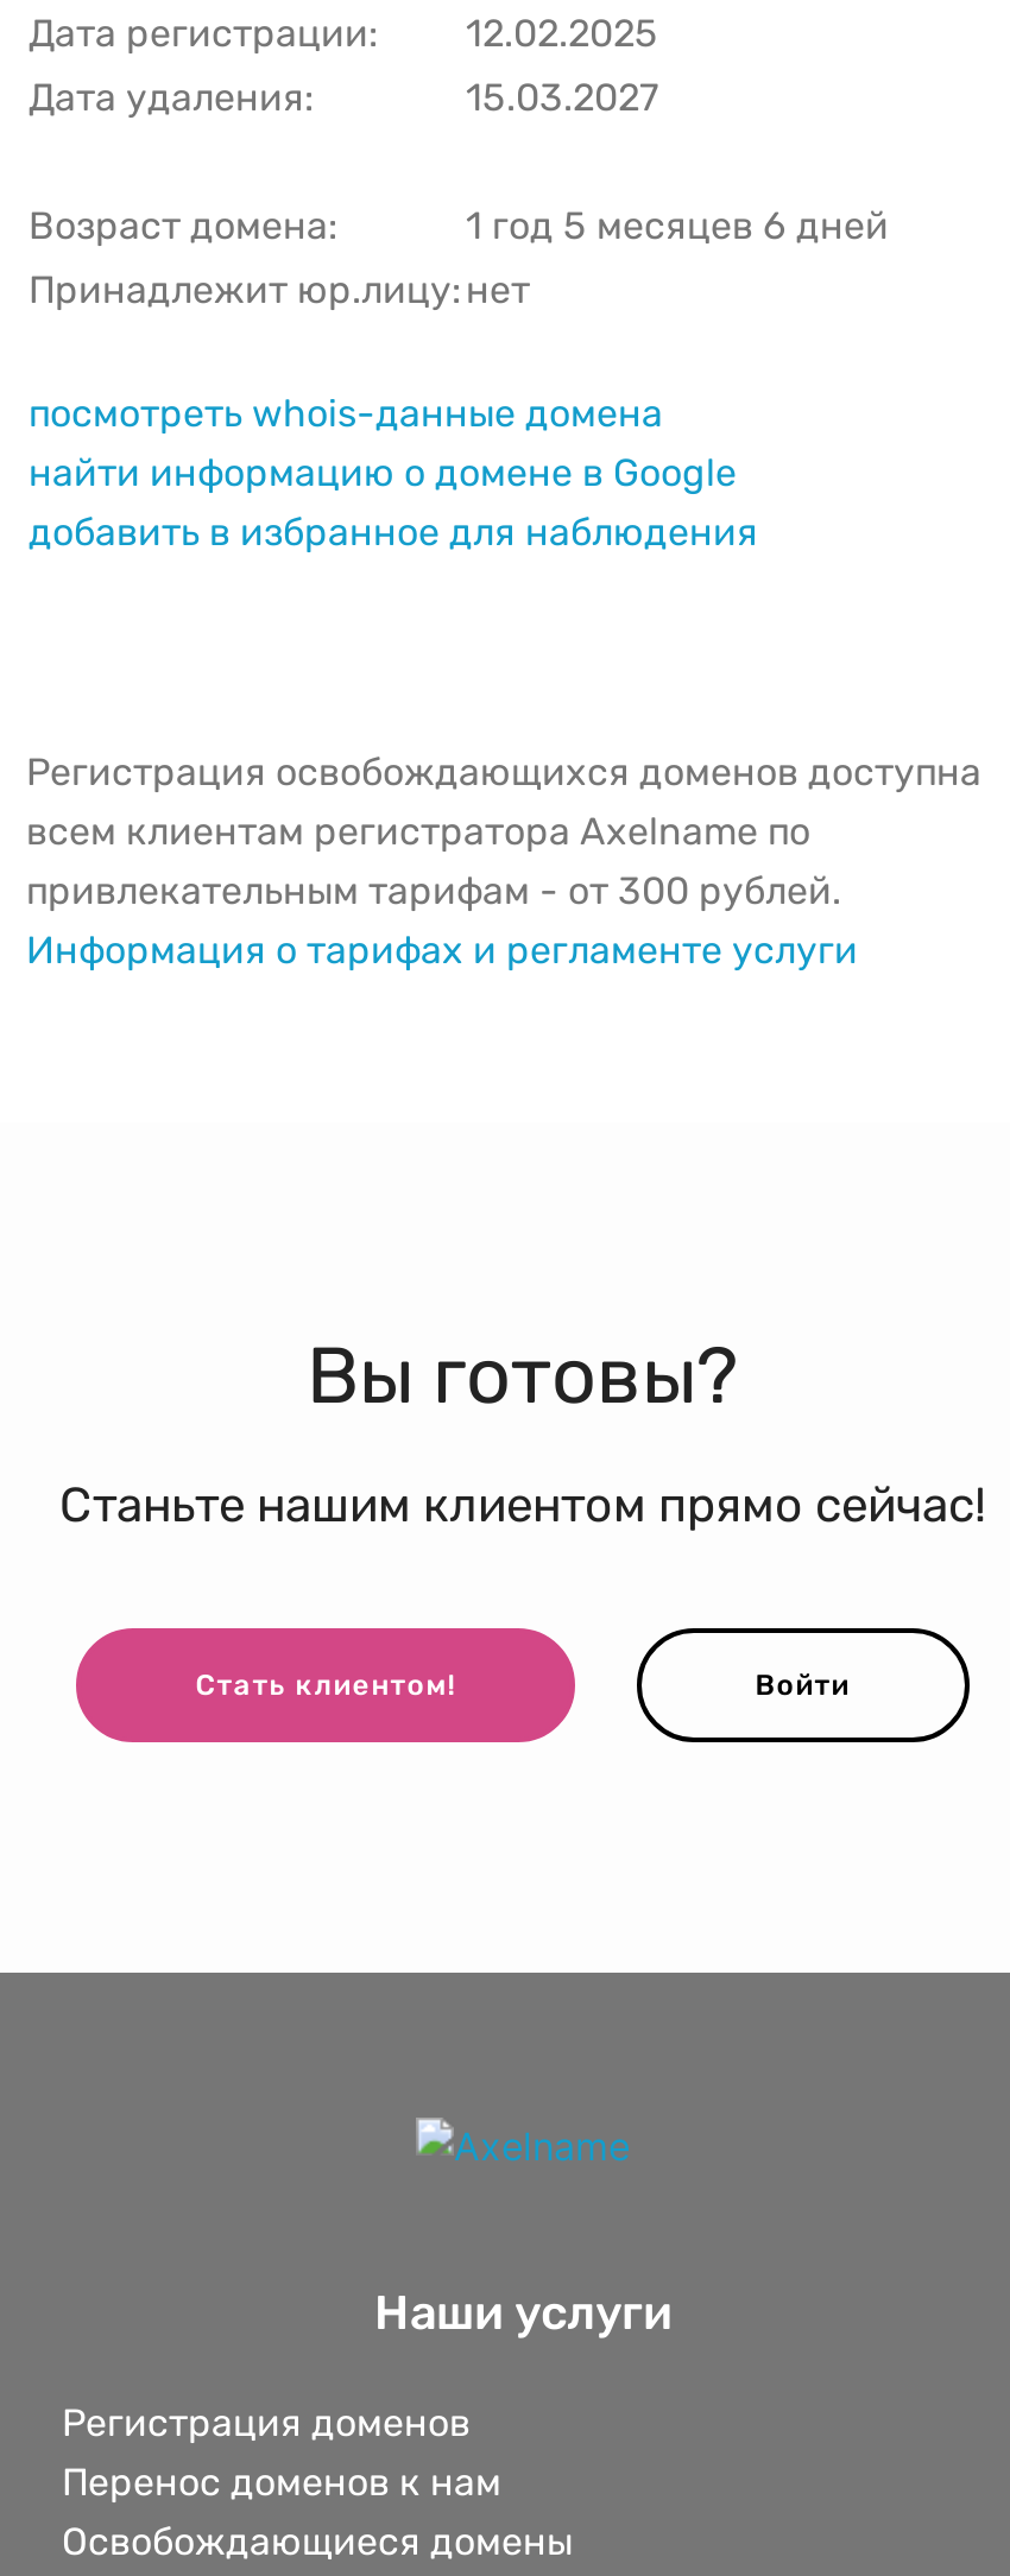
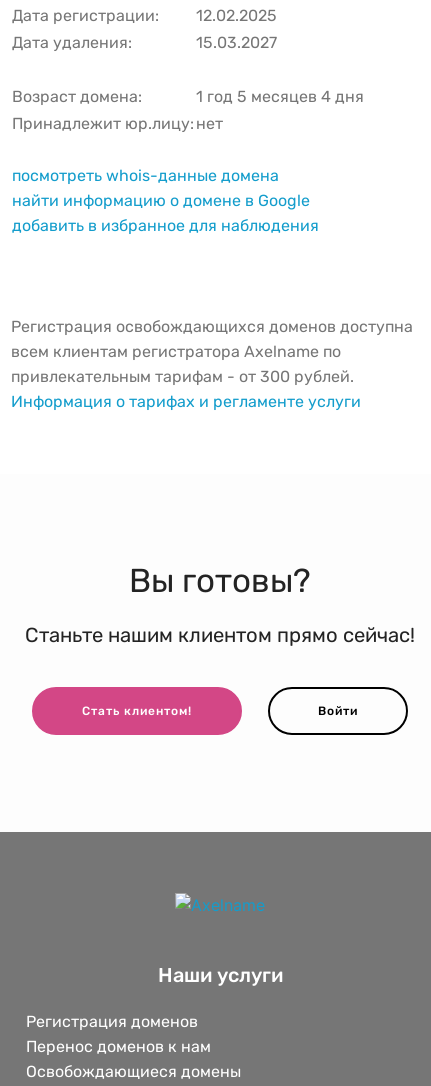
- 1 год 5 месяцев 6 дней
+ 1 год 5 месяцев 4 дня
